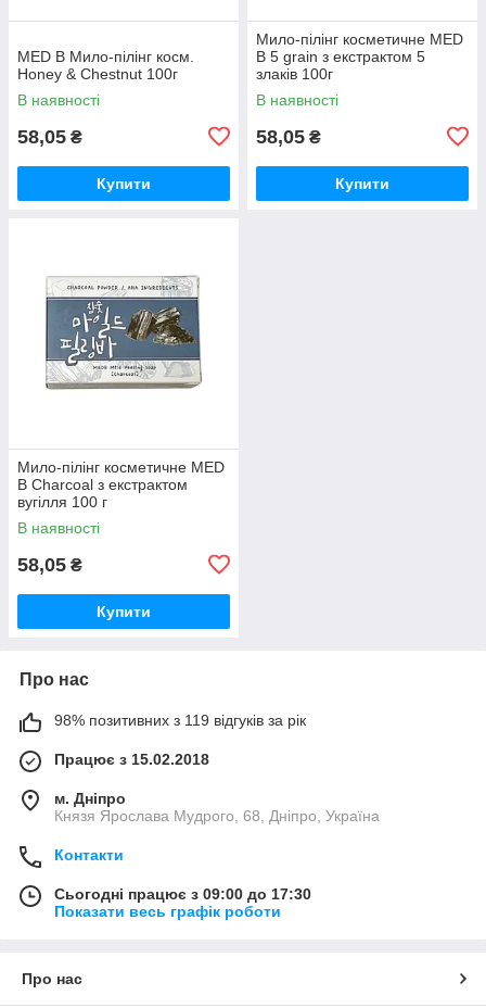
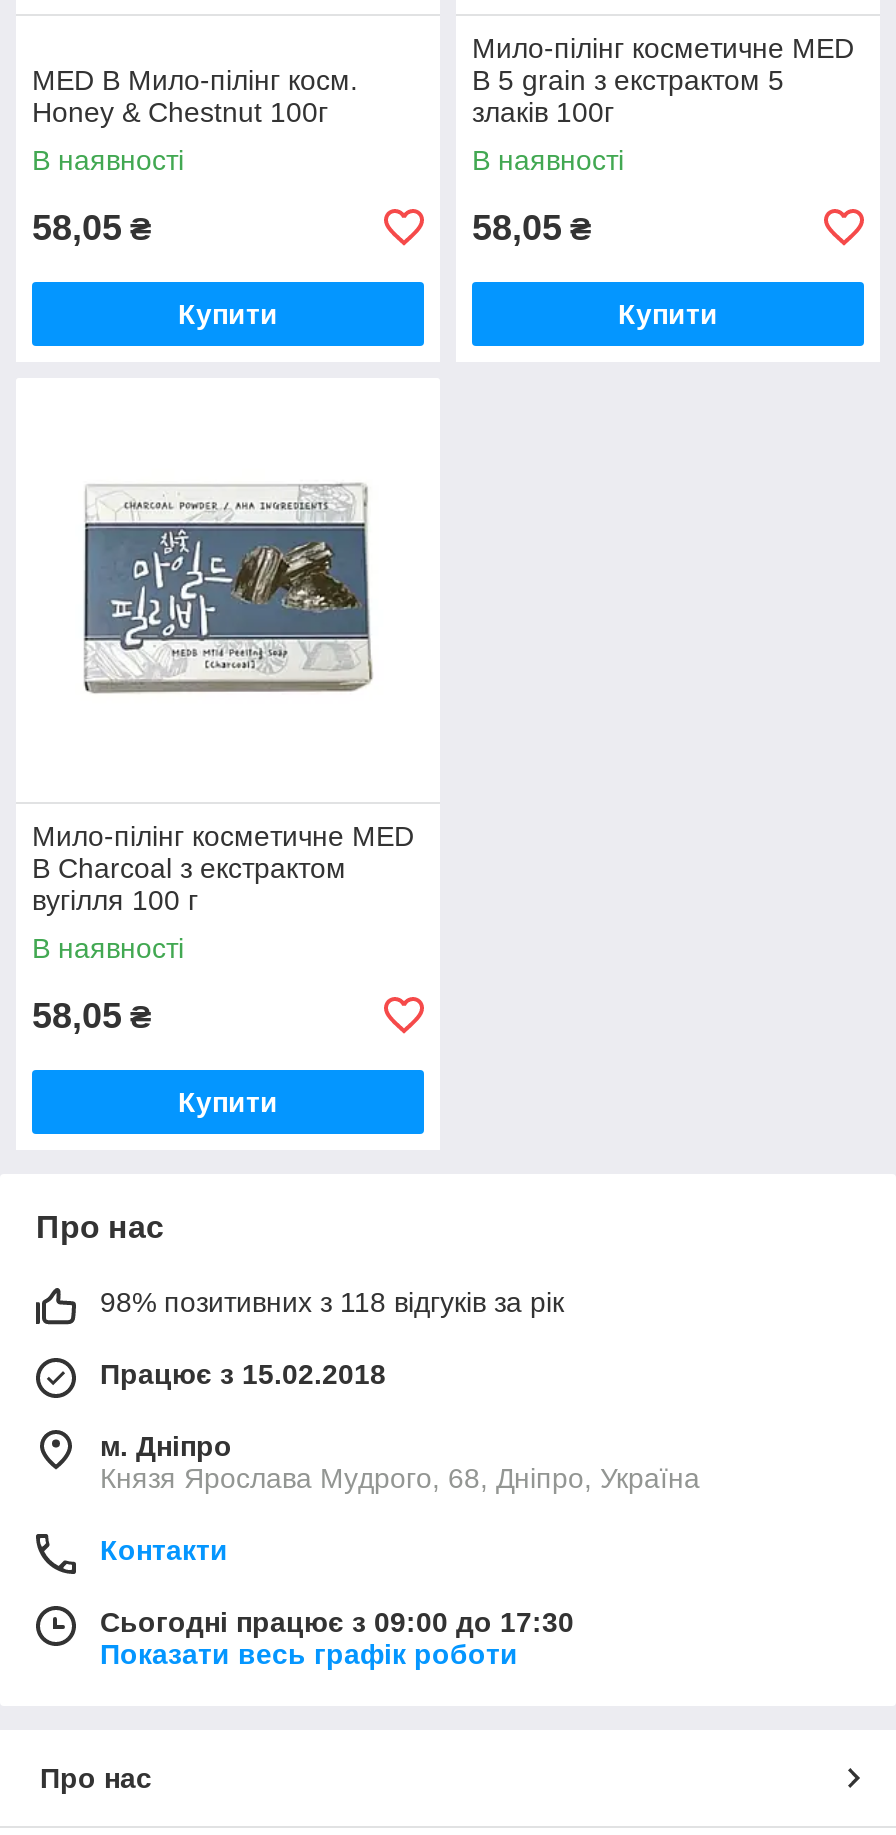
- 98% позитивних з 119 відгуків за рік
+ 98% позитивних з 118 відгуків за рік
